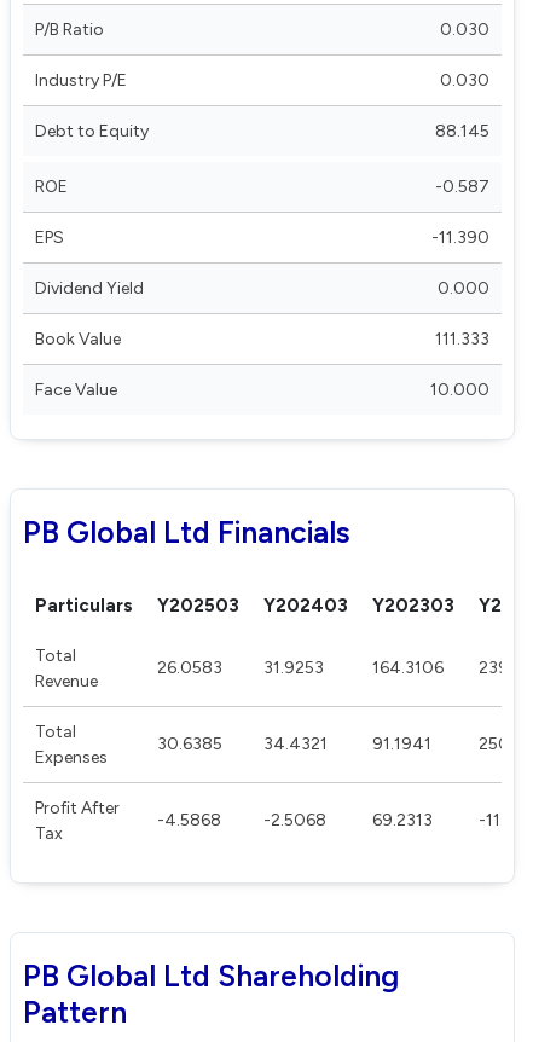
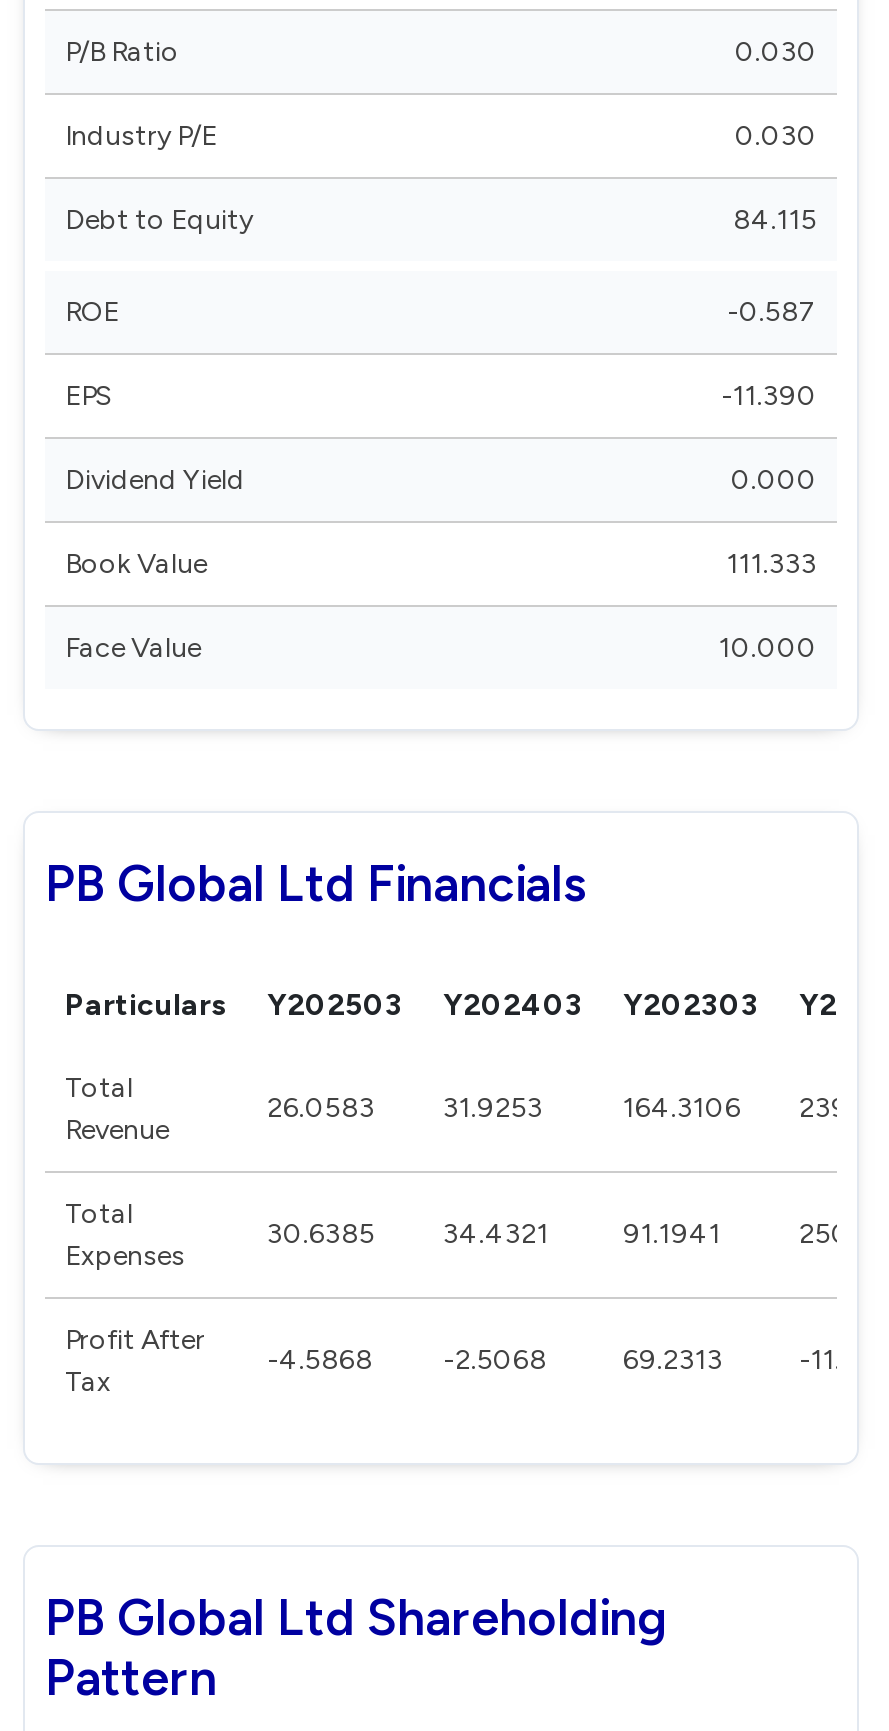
- 88.145
+ 84.115
